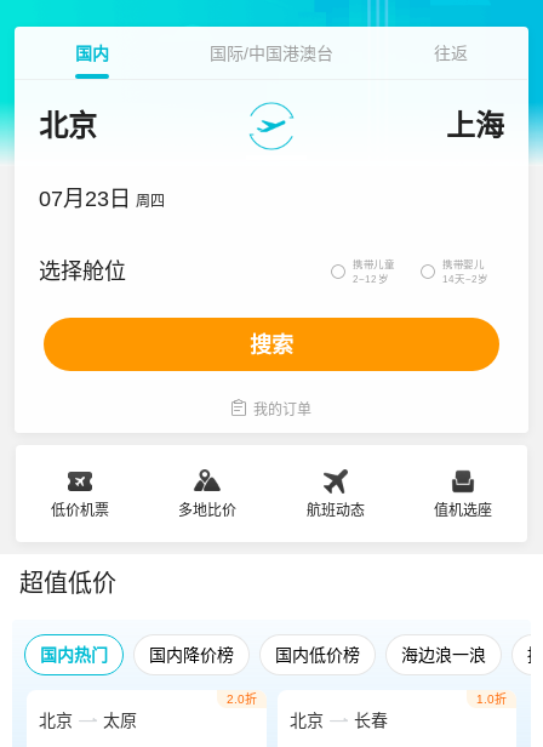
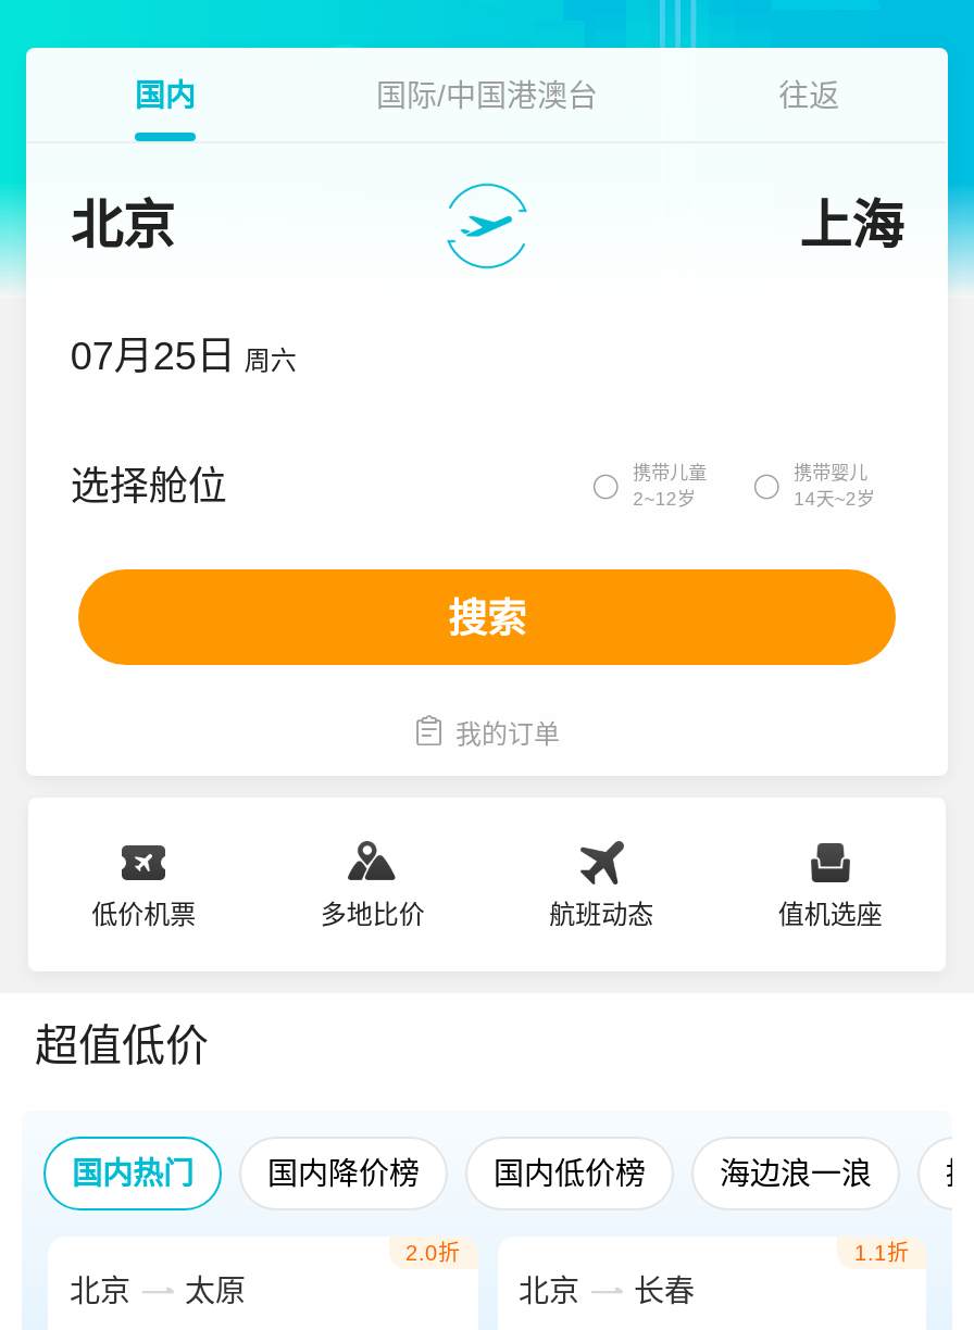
- 07月23日 周四
+ 07月25日 周六

- 1.0折
+ 1.1折
